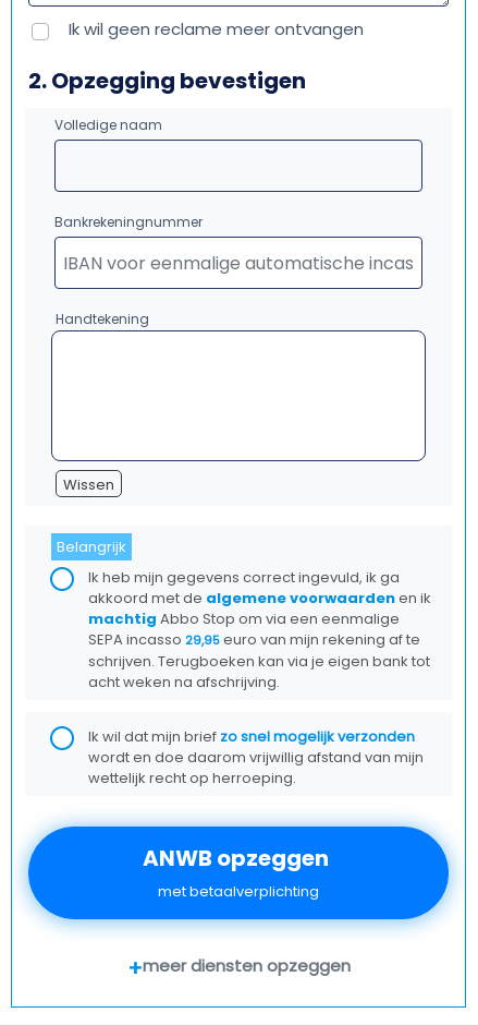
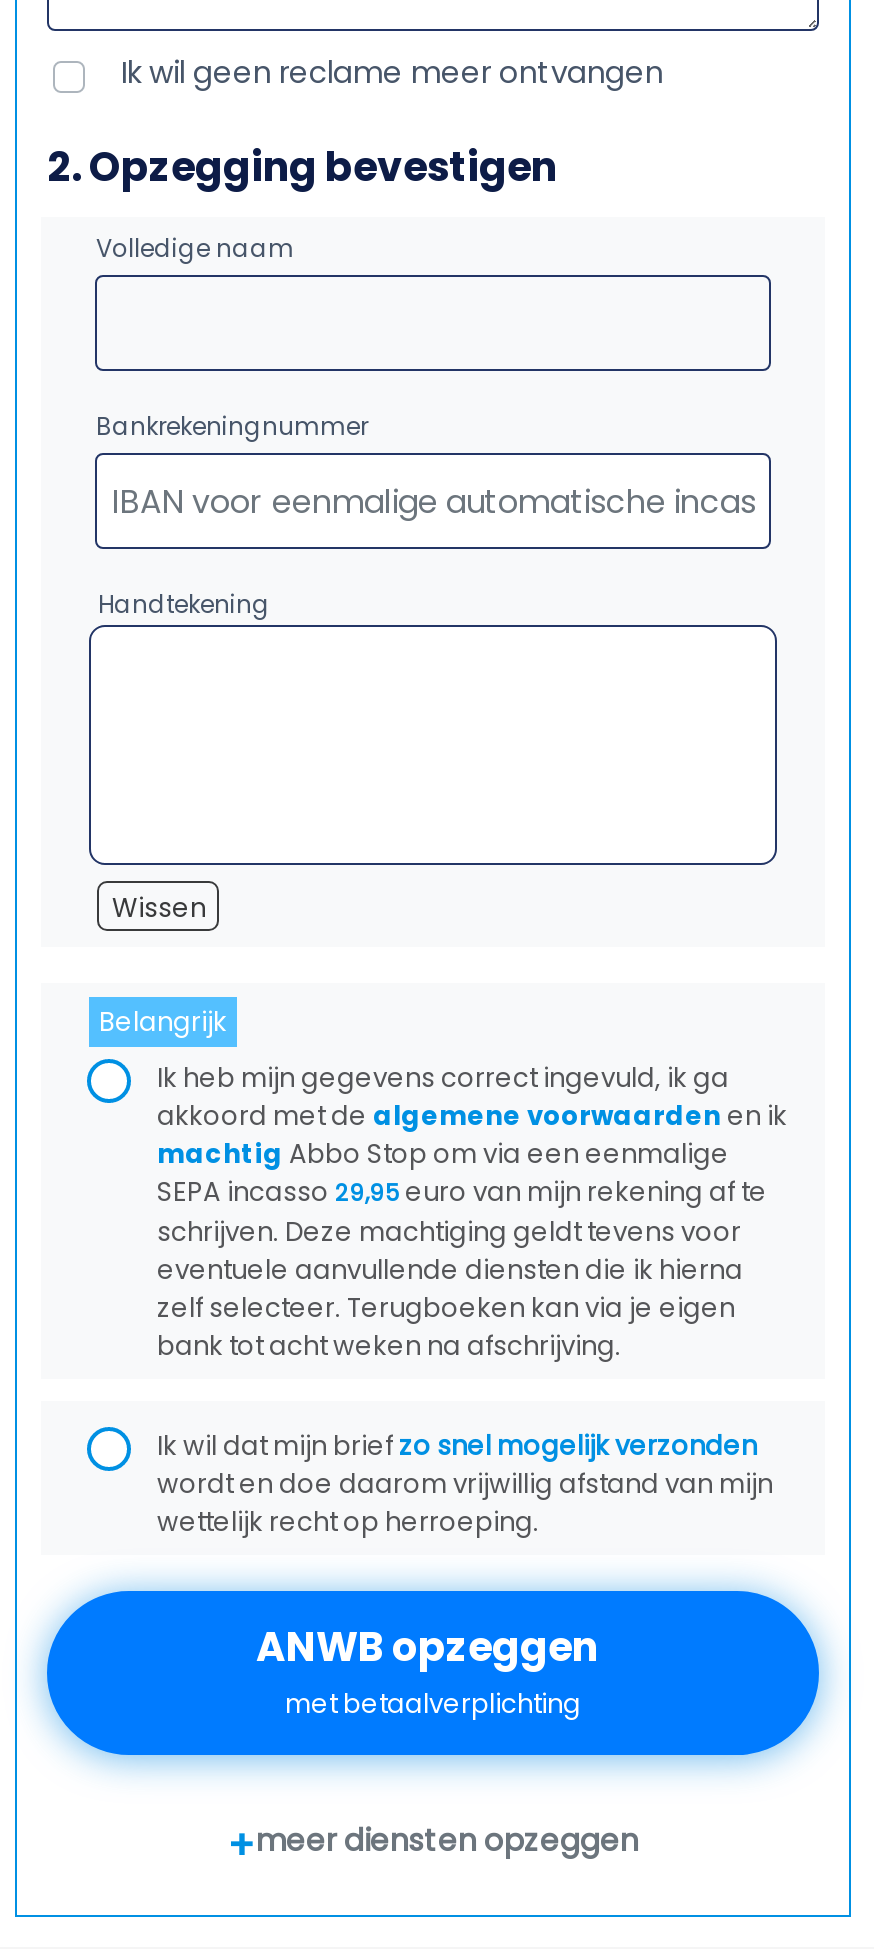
- schrijven. Terugboeken kan via je eigen bank tot
- acht weken na afschrijving.
+ schrijven. Deze machtiging geldt tevens voor
+ eventuele aanvullende diensten die ik hierna
+ zelf selecteer. Terugboeken kan via je eigen
+ bank tot acht weken na afschrijving.
